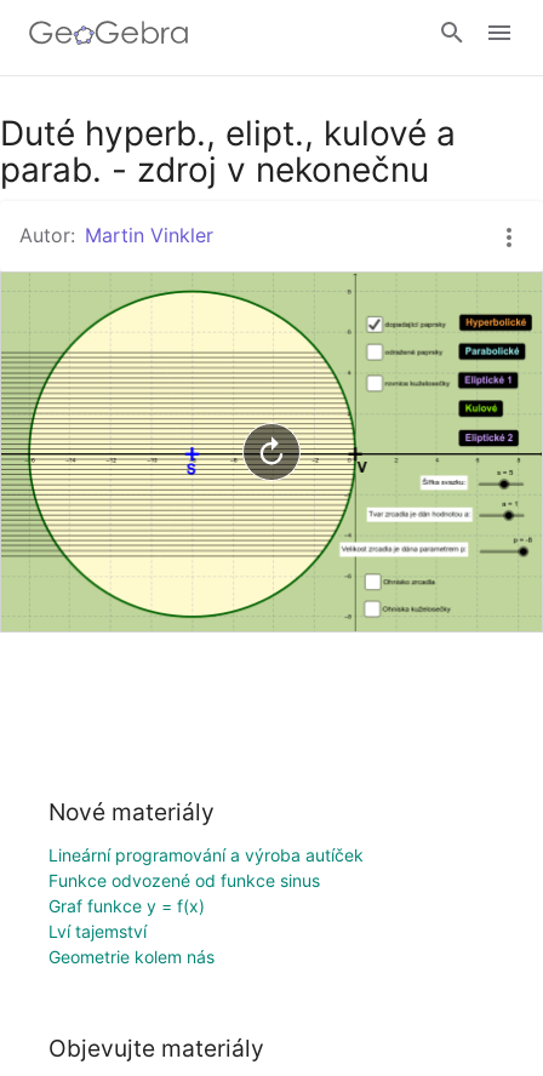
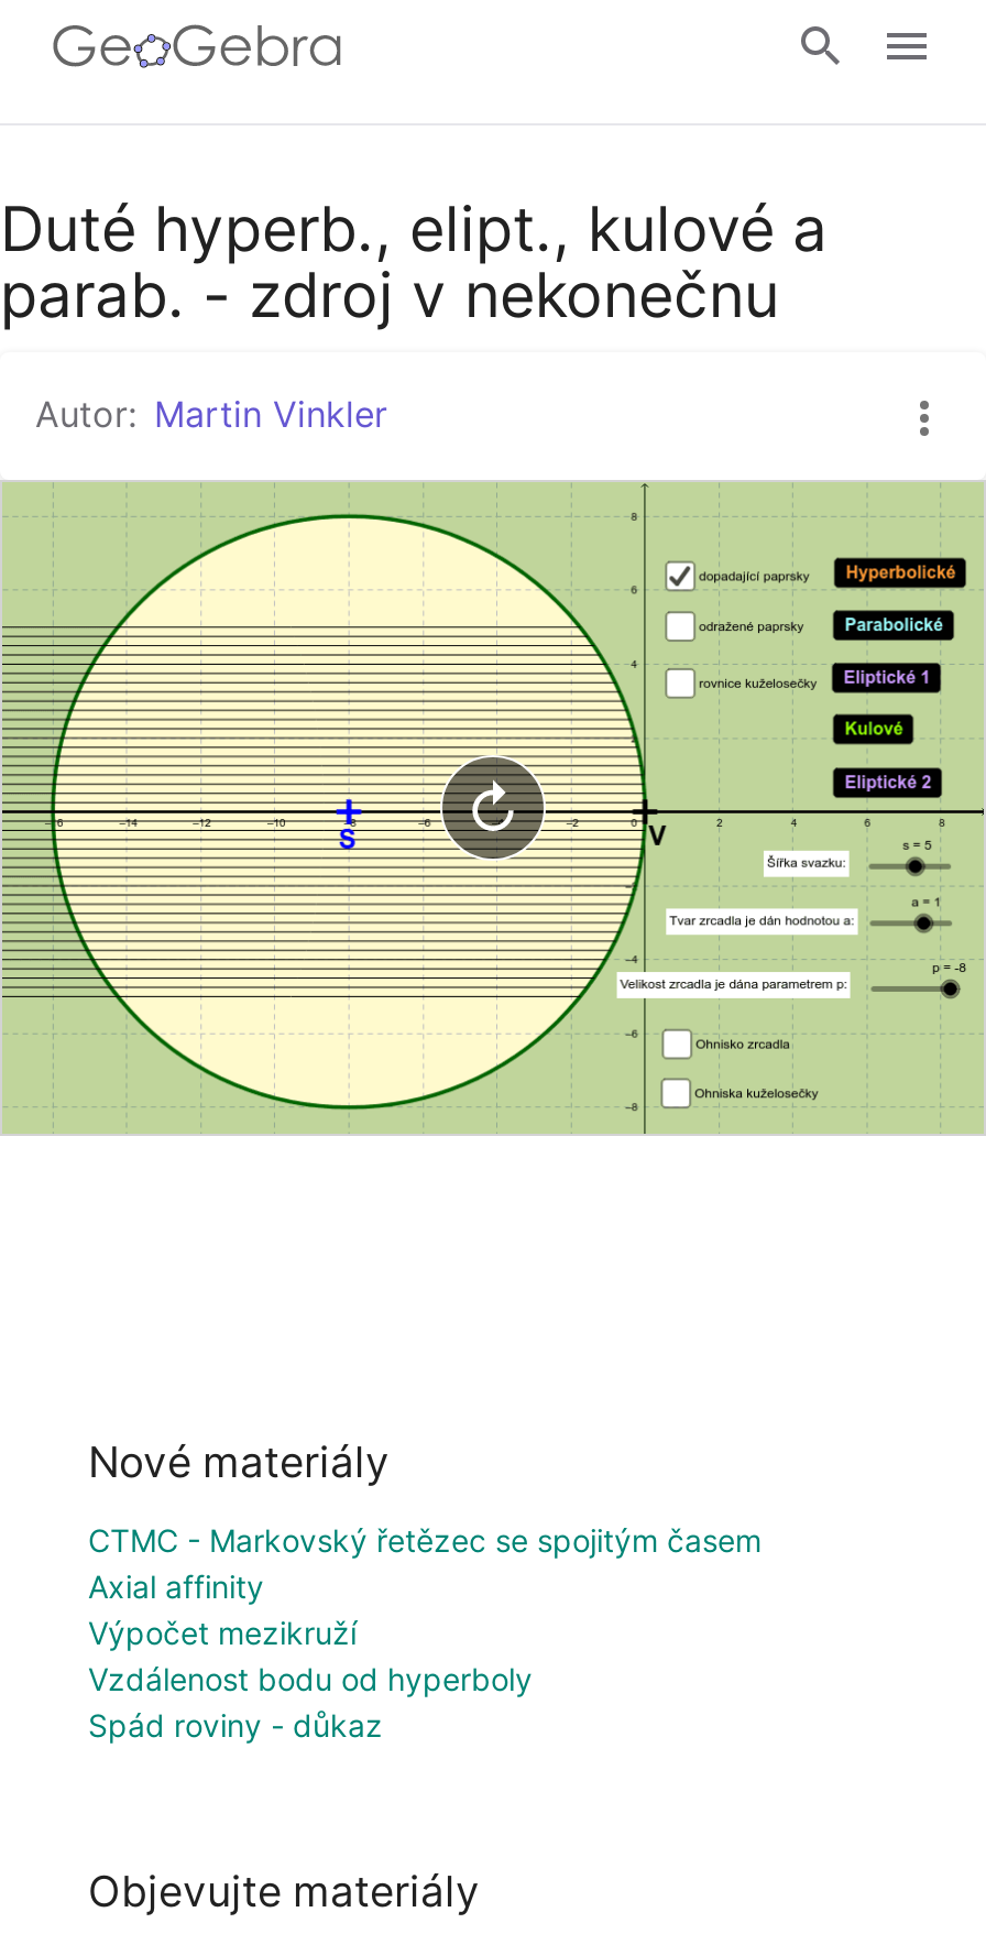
- Lineární programování a výroba autíček
- Funkce odvozené od funkce sinus
- Graf funkce y = f(x)
- Lví tajemství
- Geometrie kolem nás
+ CTMC - Markovský řetězec se spojitým časem
+ Axial affinity
+ Výpočet mezikruží
+ Vzdálenost bodu od hyperboly
+ Spád roviny - důkaz
